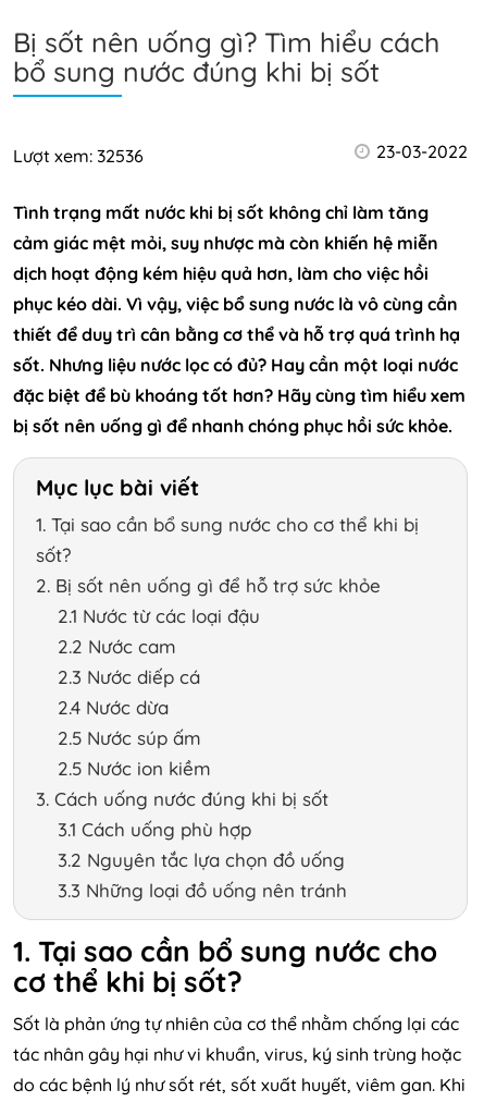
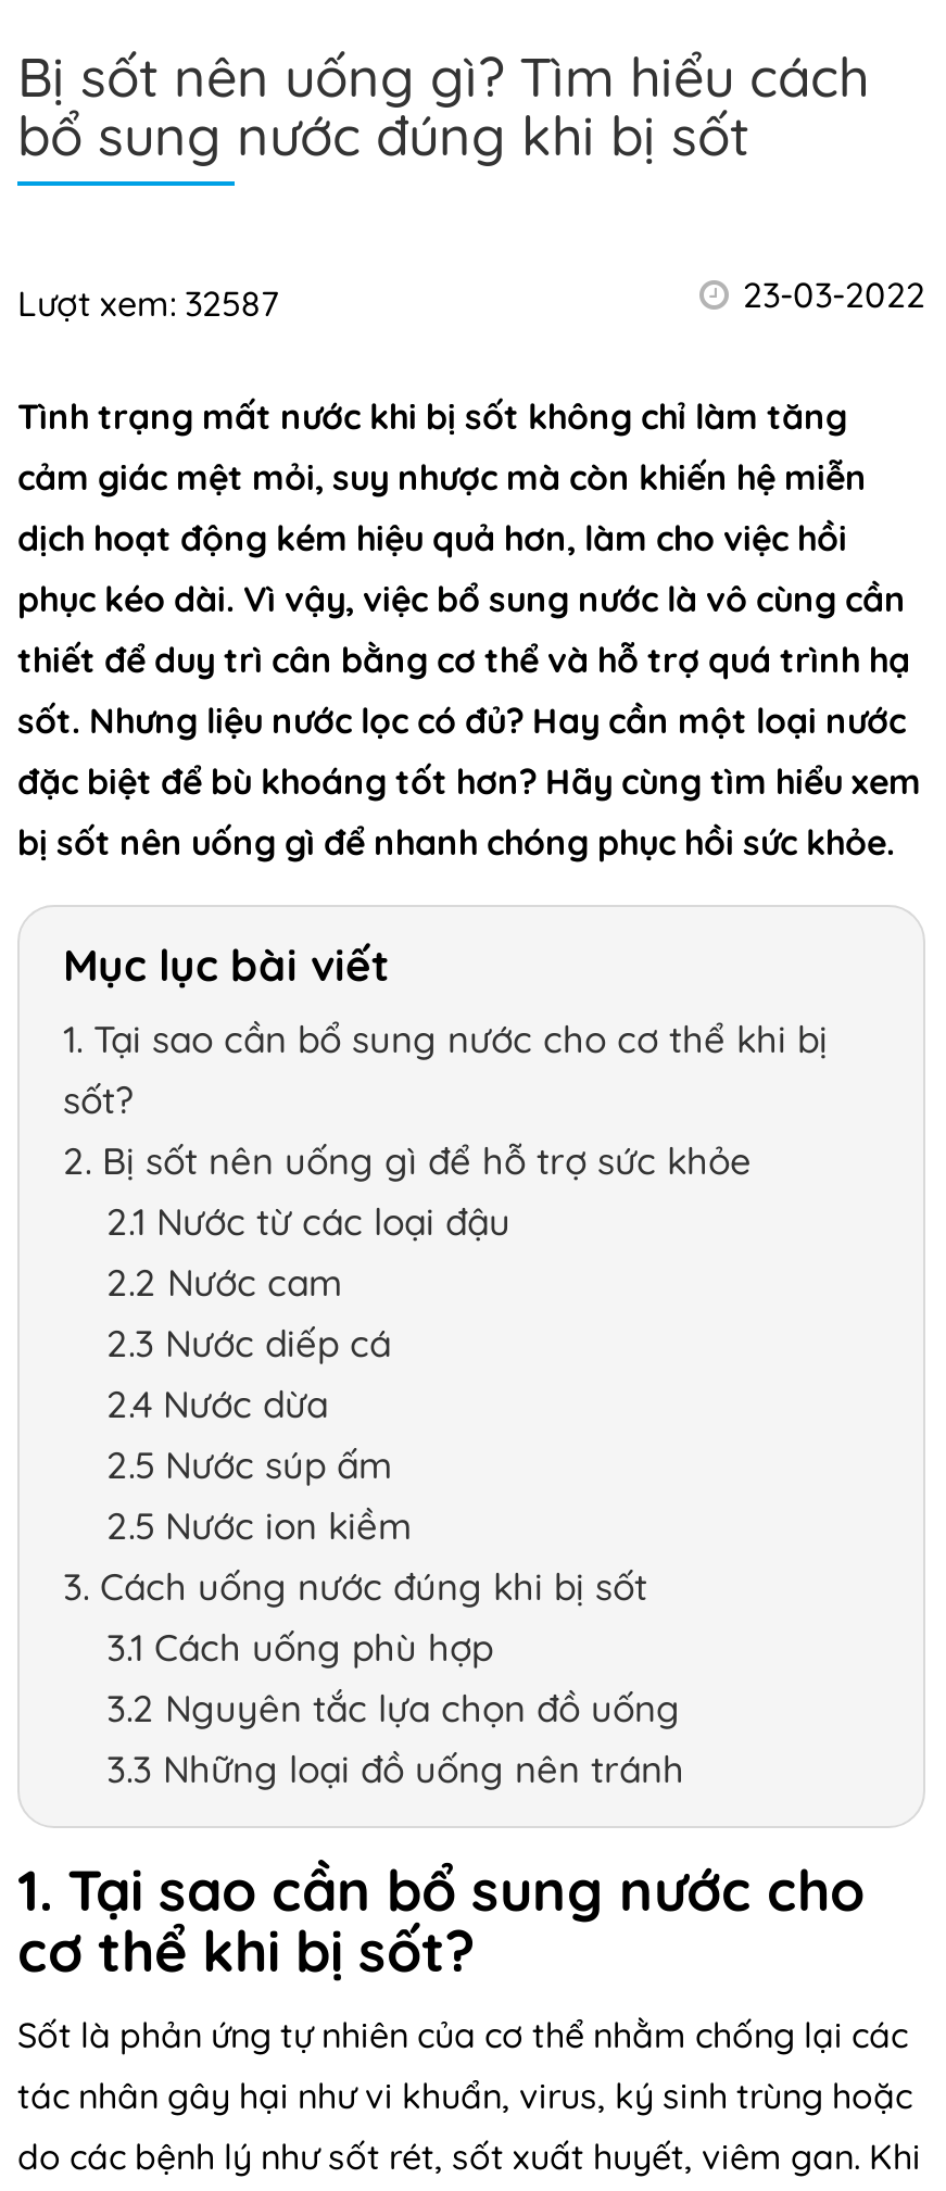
- Lượt xem: 32536
+ Lượt xem: 32587
